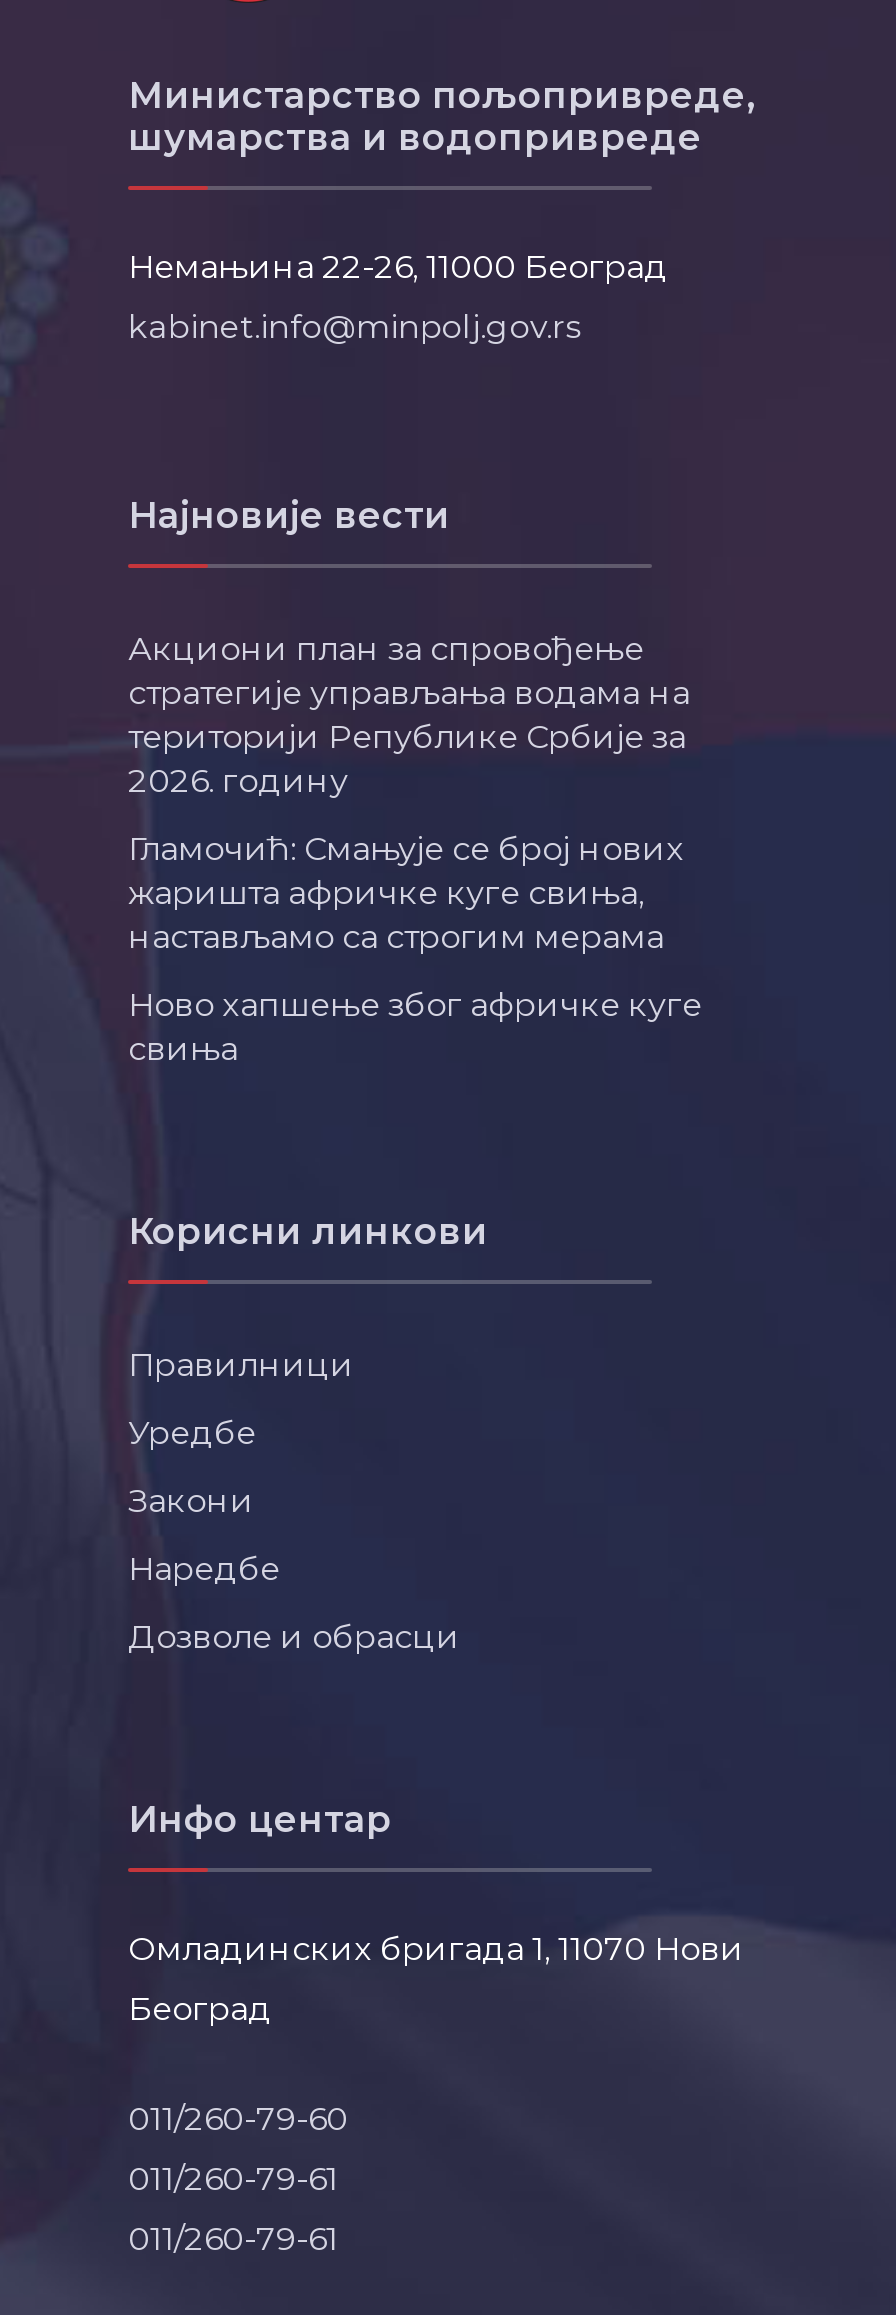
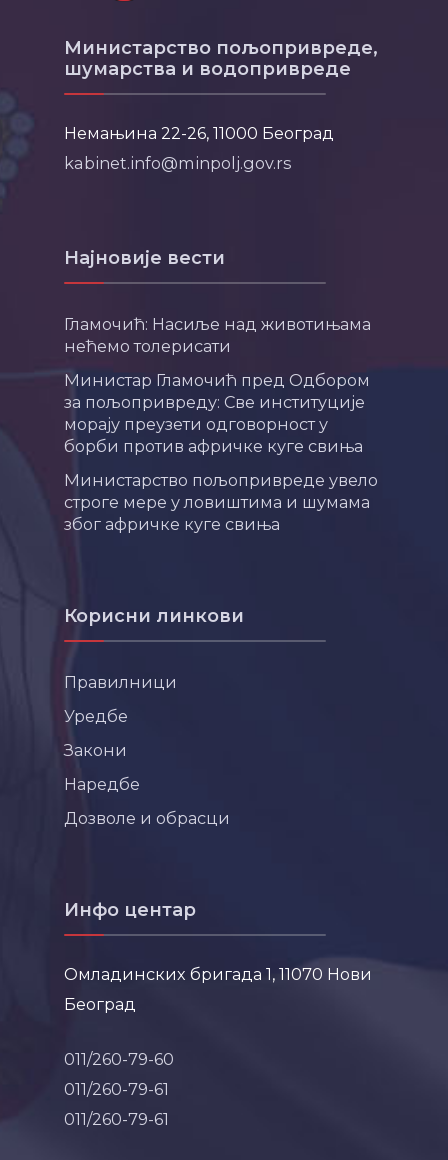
- Акциони план за спровођење
- стратегије управљања водама на
- територији Републике Србије за
- 2026. годину
+ Гламочић: Насиље над животињама
+ нећемо толерисати

- Гламочић: Смањује се број нових
- жаришта афричке куге свиња,
- настављамо са строгим мерама
+ Министар Гламочић пред Одбором
+ за пољопривреду: Све институције
+ морају преузети одговорност у
+ борби против афричке куге свиња

- Ново хапшење због афричке куге
- свиња
+ Министарство пољопривреде увело
+ строге мере у ловиштима и шумама
+ због афричке куге свиња
